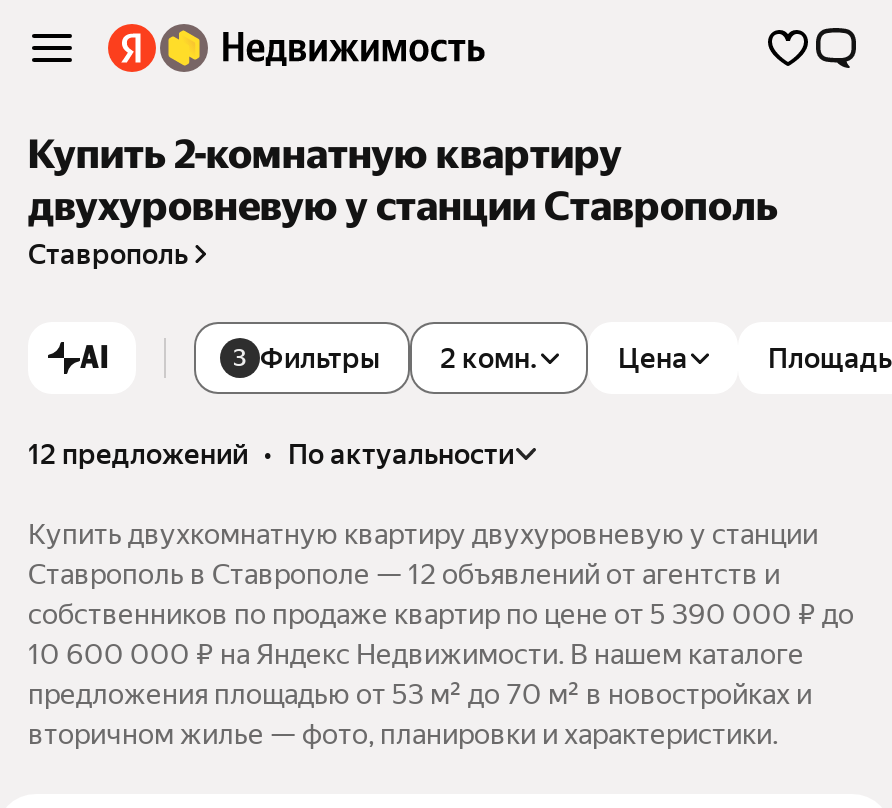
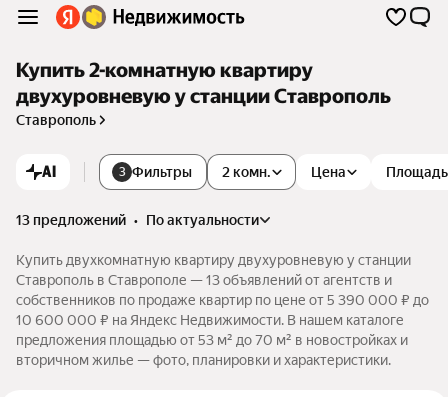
- 12 предложений • по актуальности
+ 13 предложений • по актуальности

- Ставрополь в Ставрополе — 12 объявлений от агентств и
+ Ставрополь в Ставрополе — 13 объявлений от агентств и
